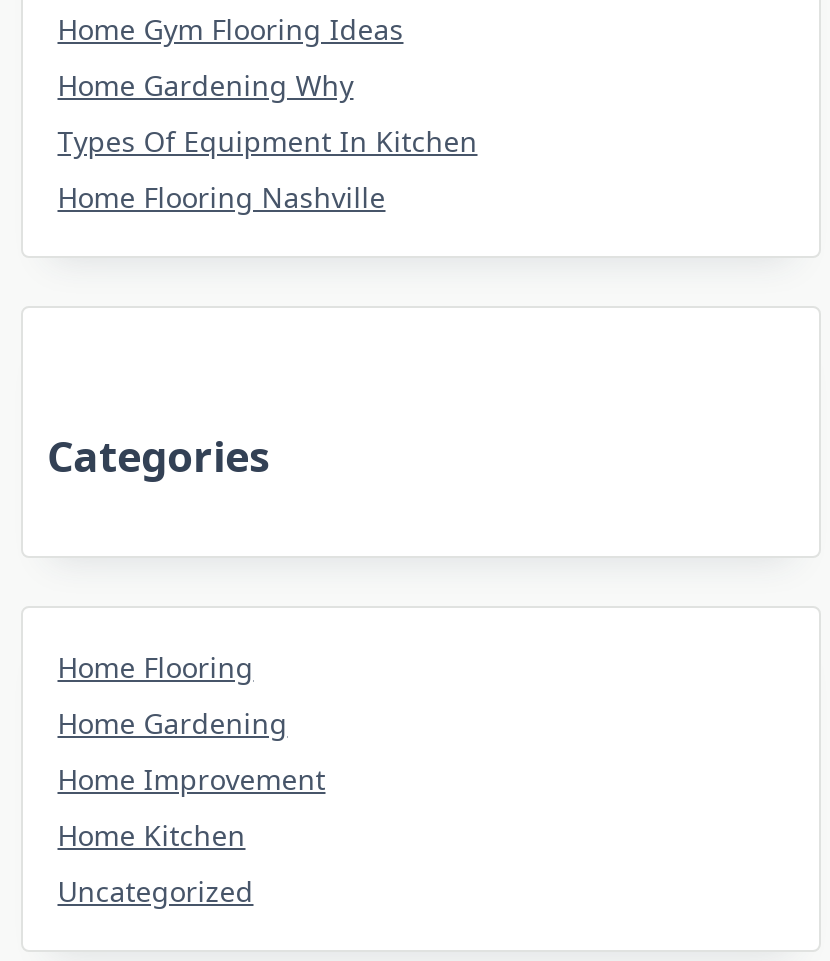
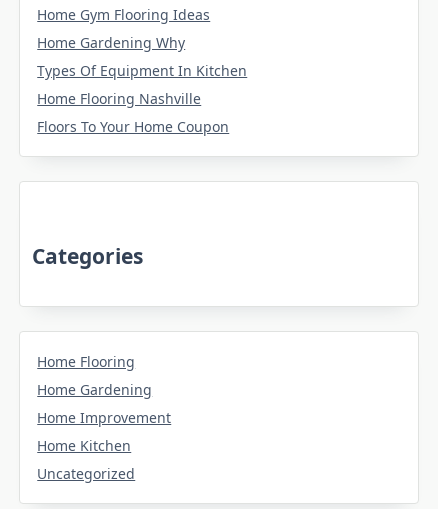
+ Floors To Your Home Coupon
